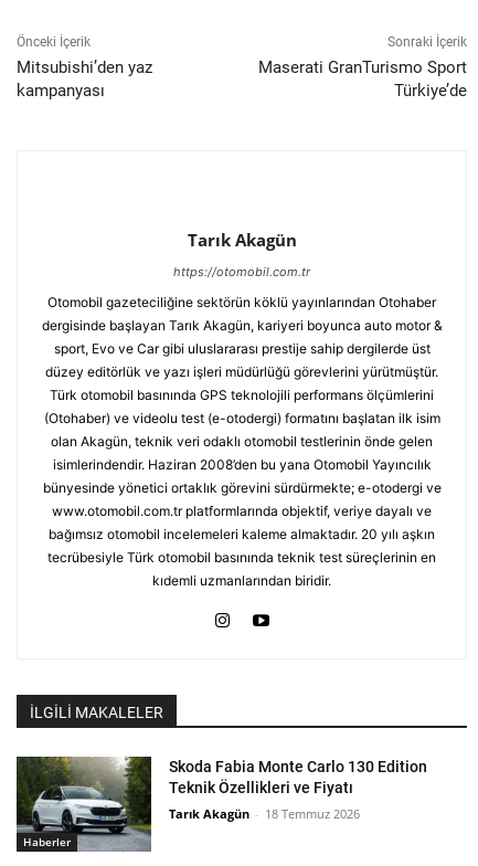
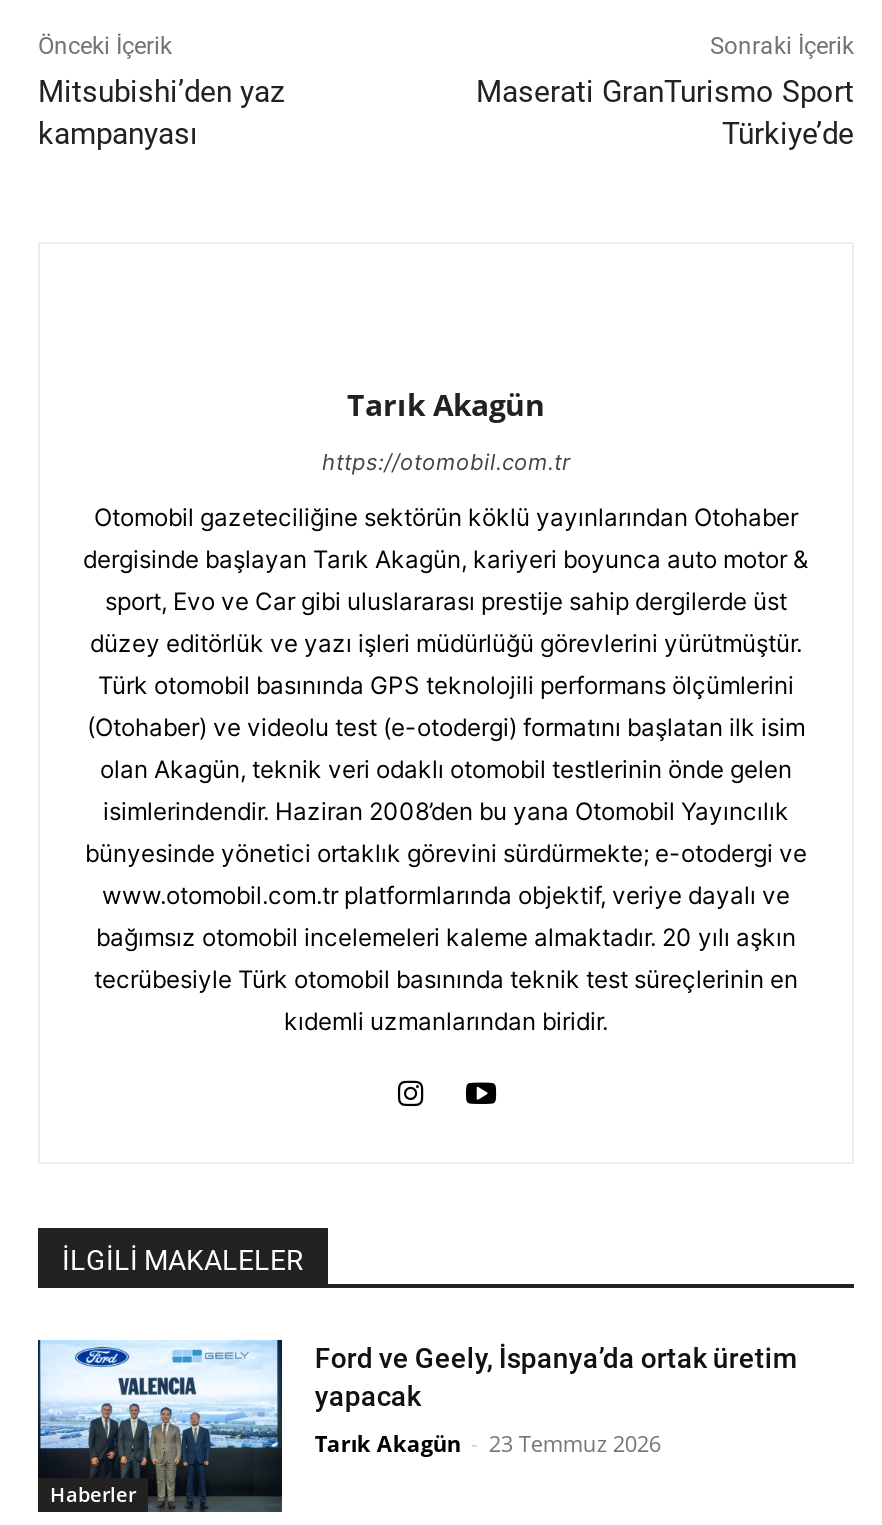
- [image]
- Skoda Fabia Monte Carlo 130 Edition
- Teknik Özellikleri ve Fiyatı
+ [image]
+ Ford ve Geely, İspanya’da ortak üretim
+ yapacak

- Tarık Akagün - 18 Temmuz 2026
+ Tarık Akagün - 23 Temmuz 2026
